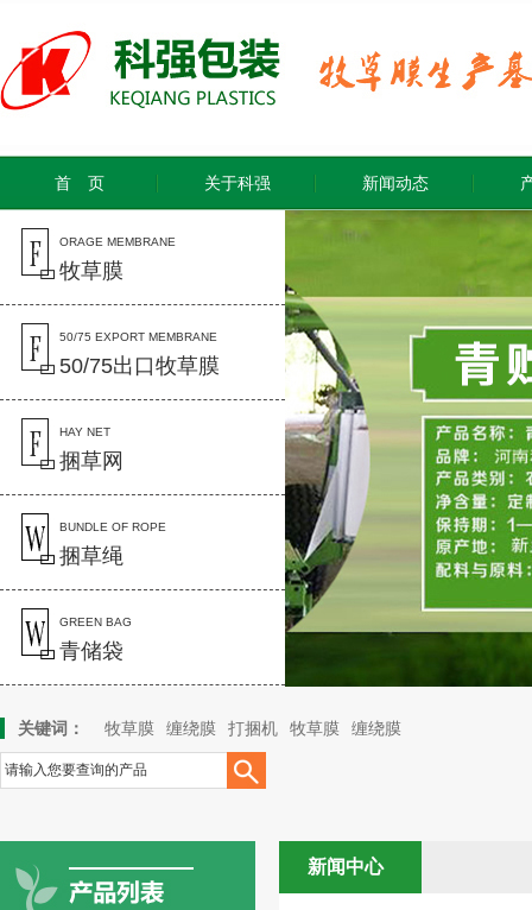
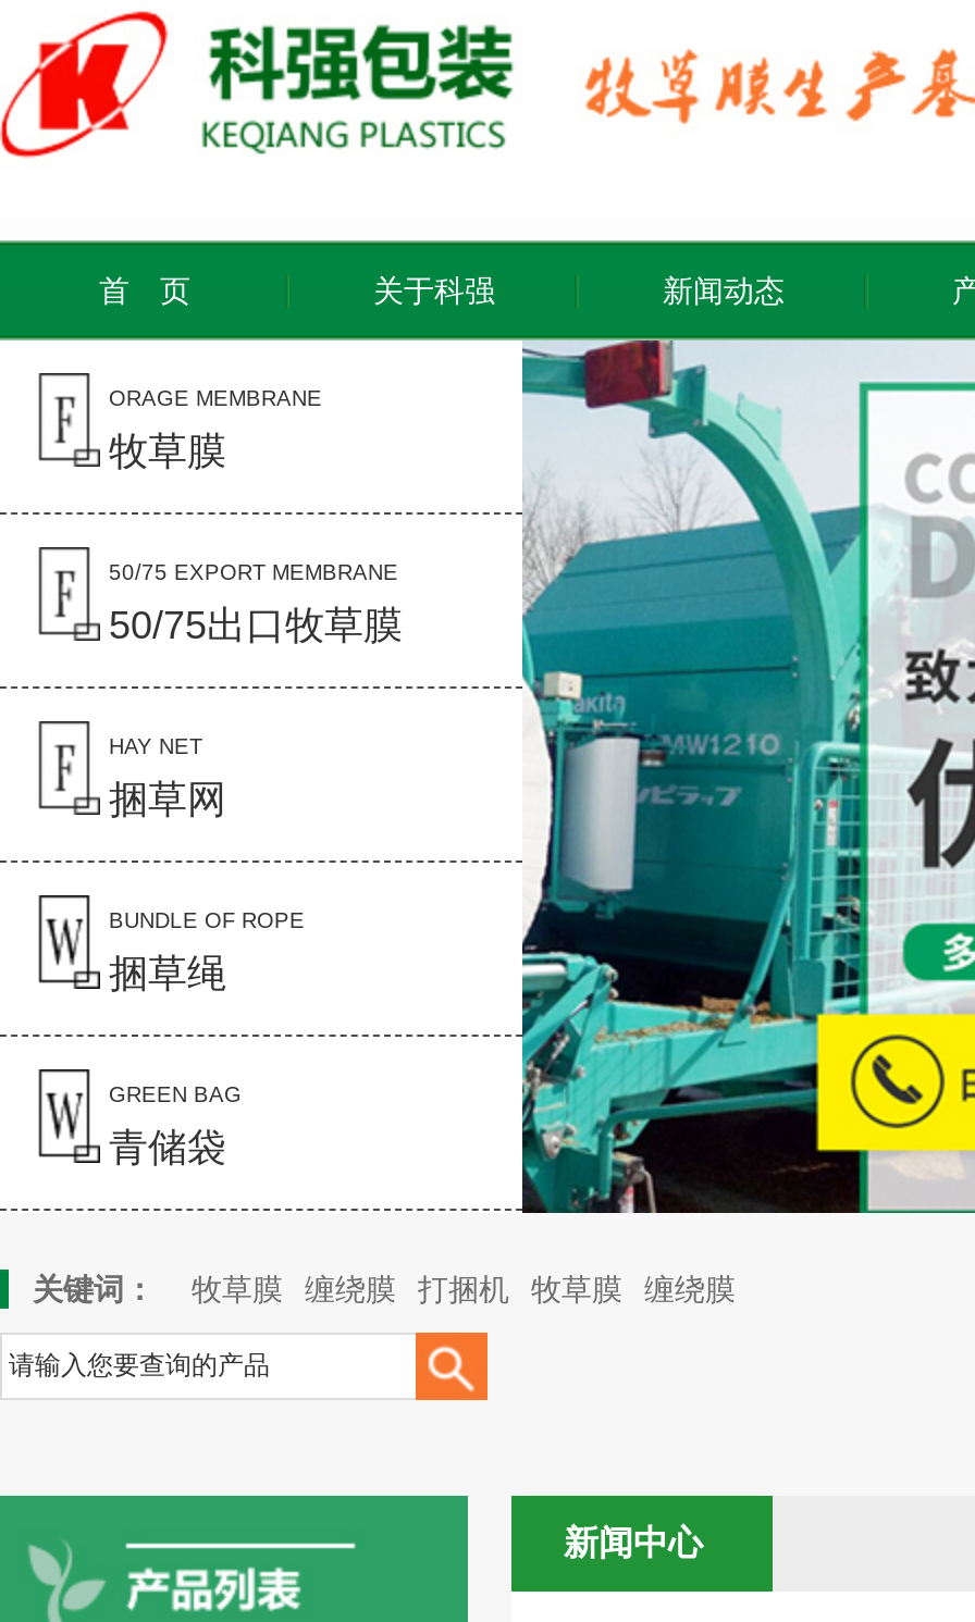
- [image]
+ [image]
